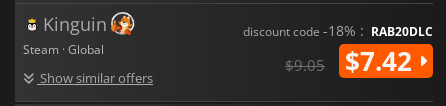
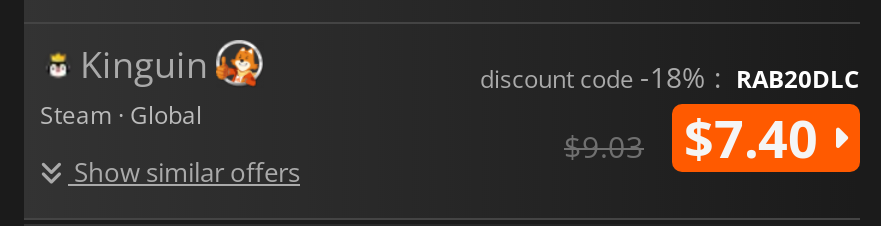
- $7.42
+ $7.40

- $9.05
+ $9.03
